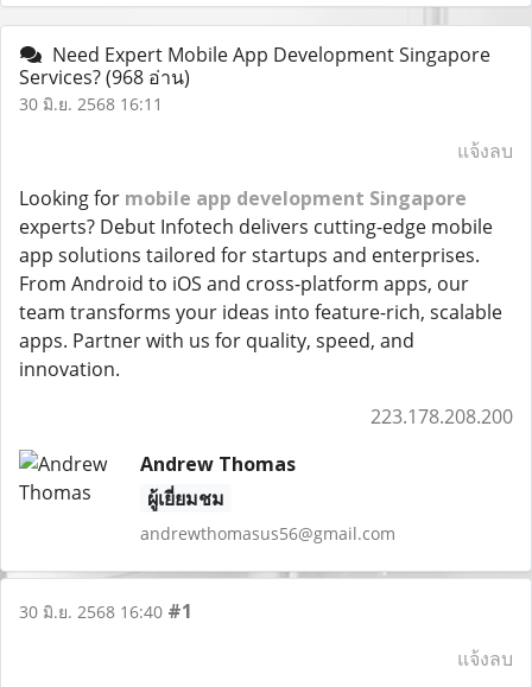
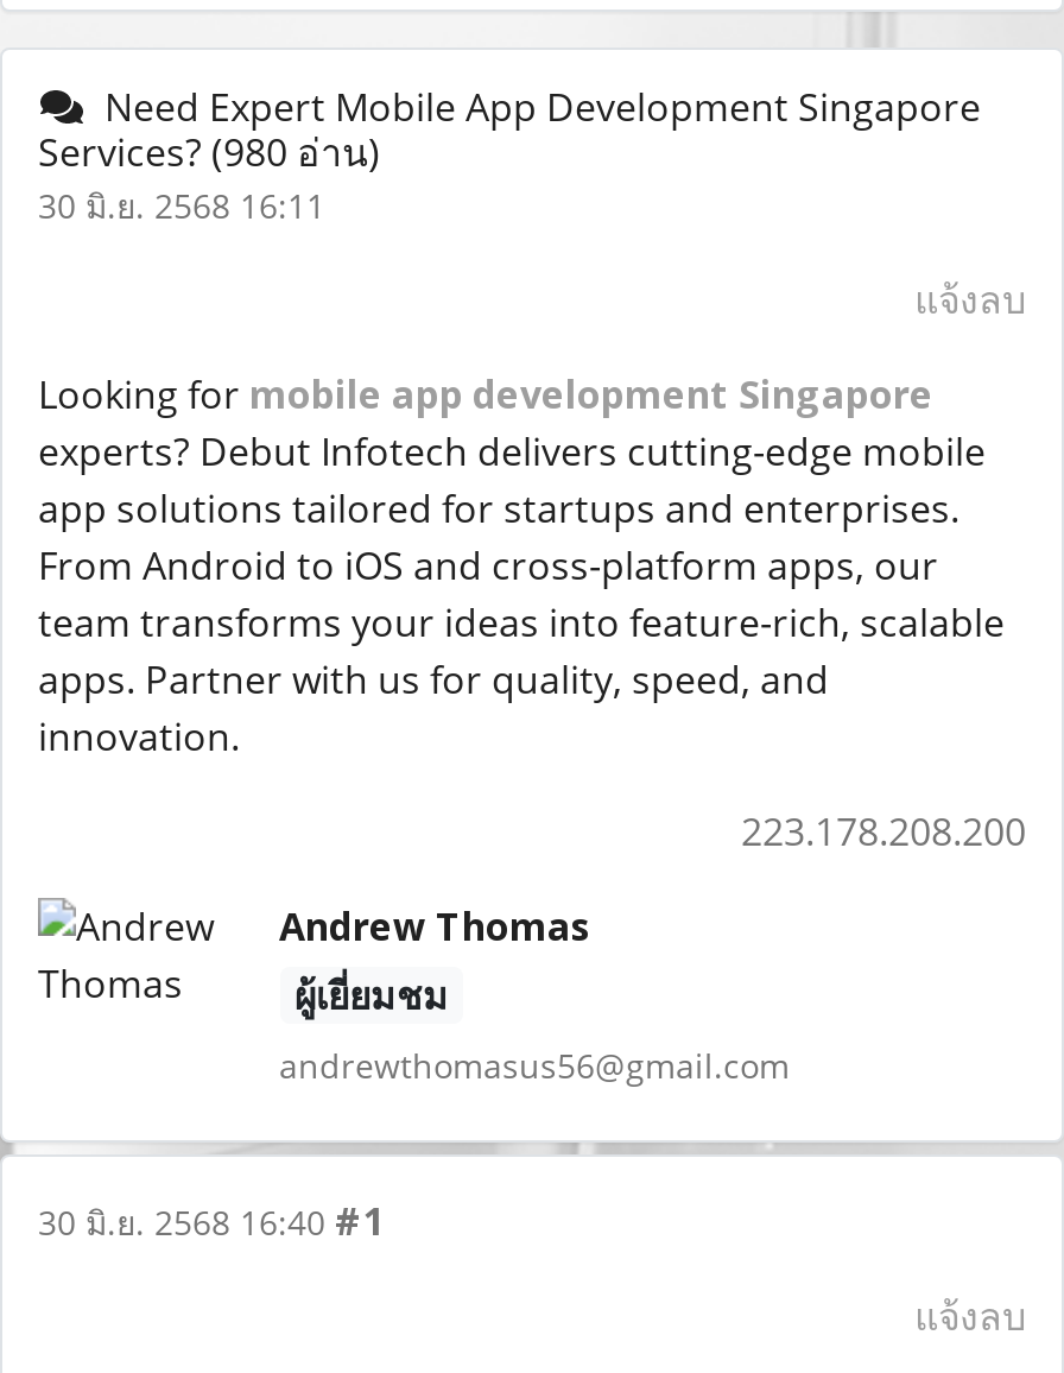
- Services? (968 อ่าน)
+ Services? (980 อ่าน)
